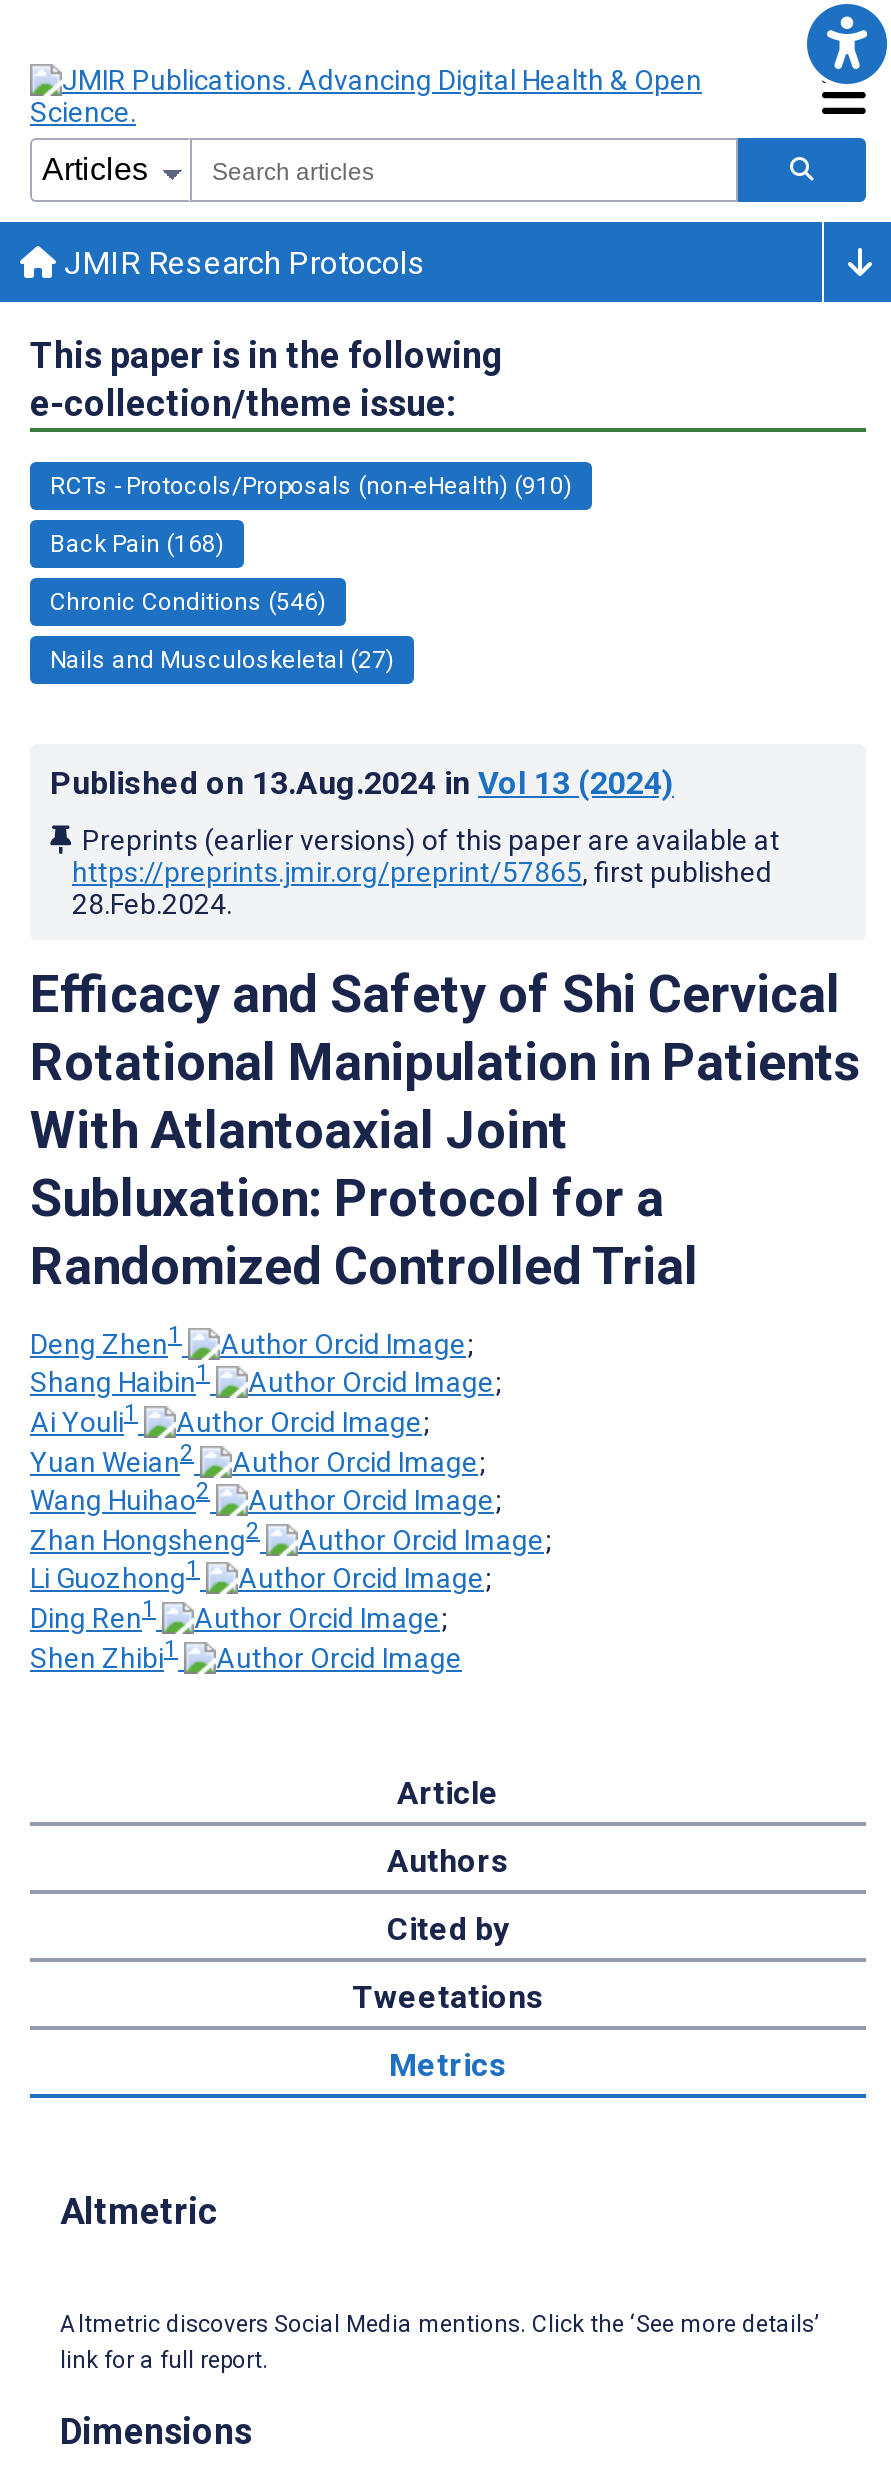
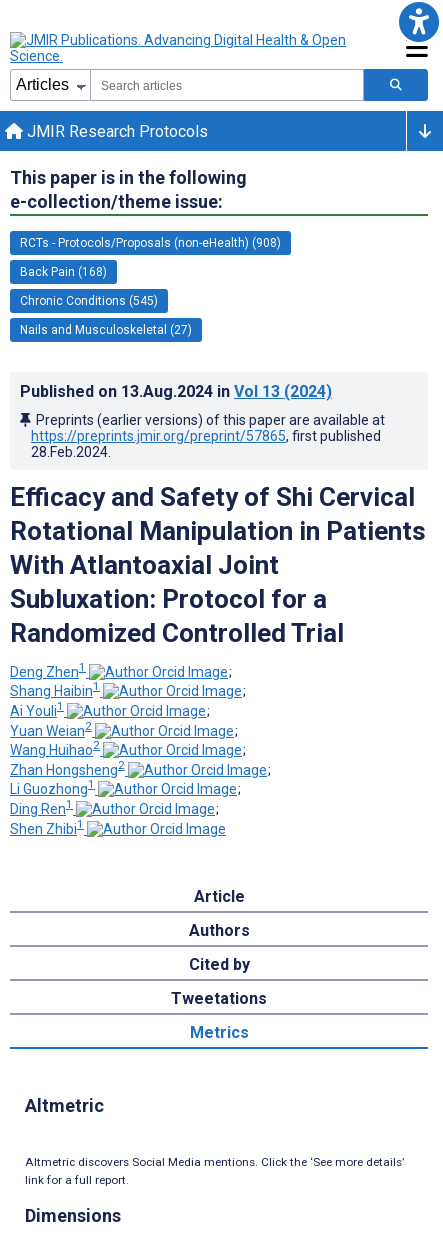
- RCTs - Protocols/Proposals (non-eHealth) (910)
+ RCTs - Protocols/Proposals (non-eHealth) (908)

- Chronic Conditions (546)
+ Chronic Conditions (545)
